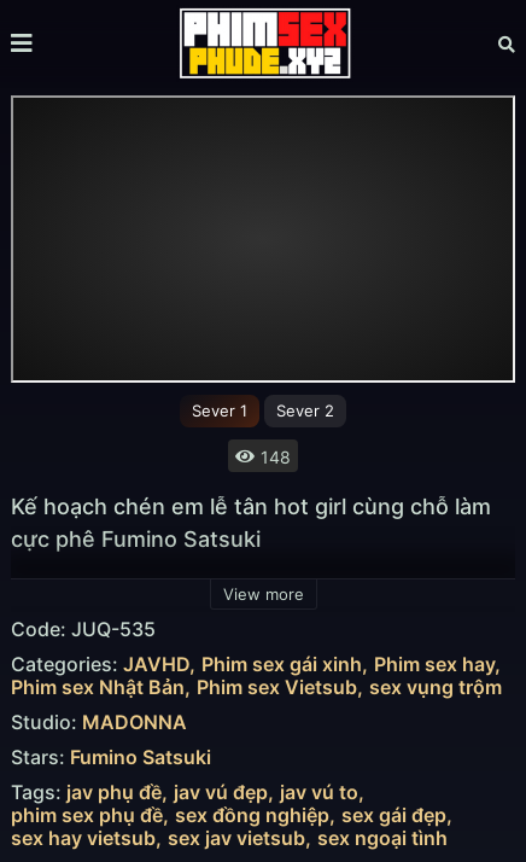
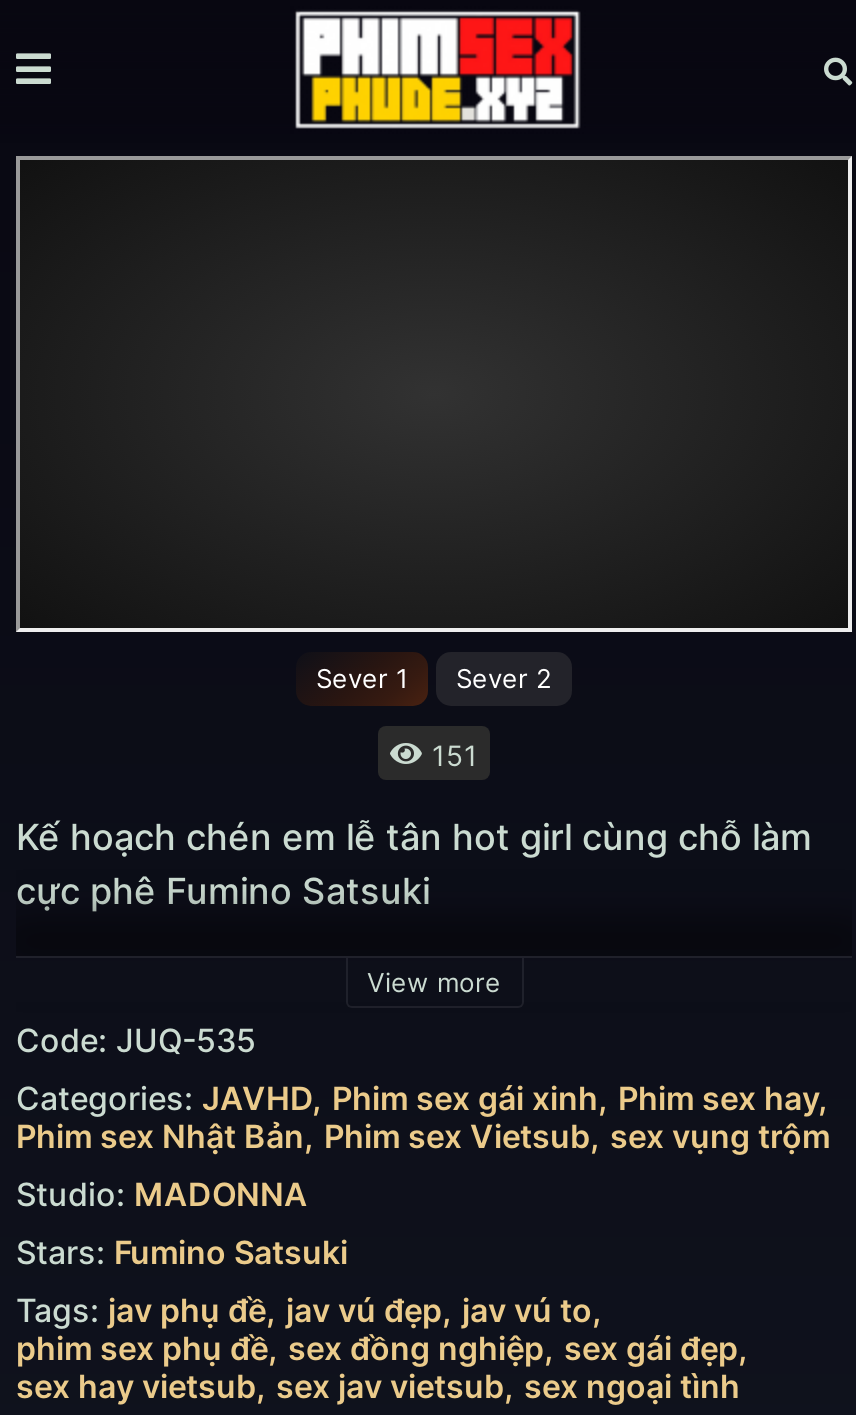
- 148
+ 151
